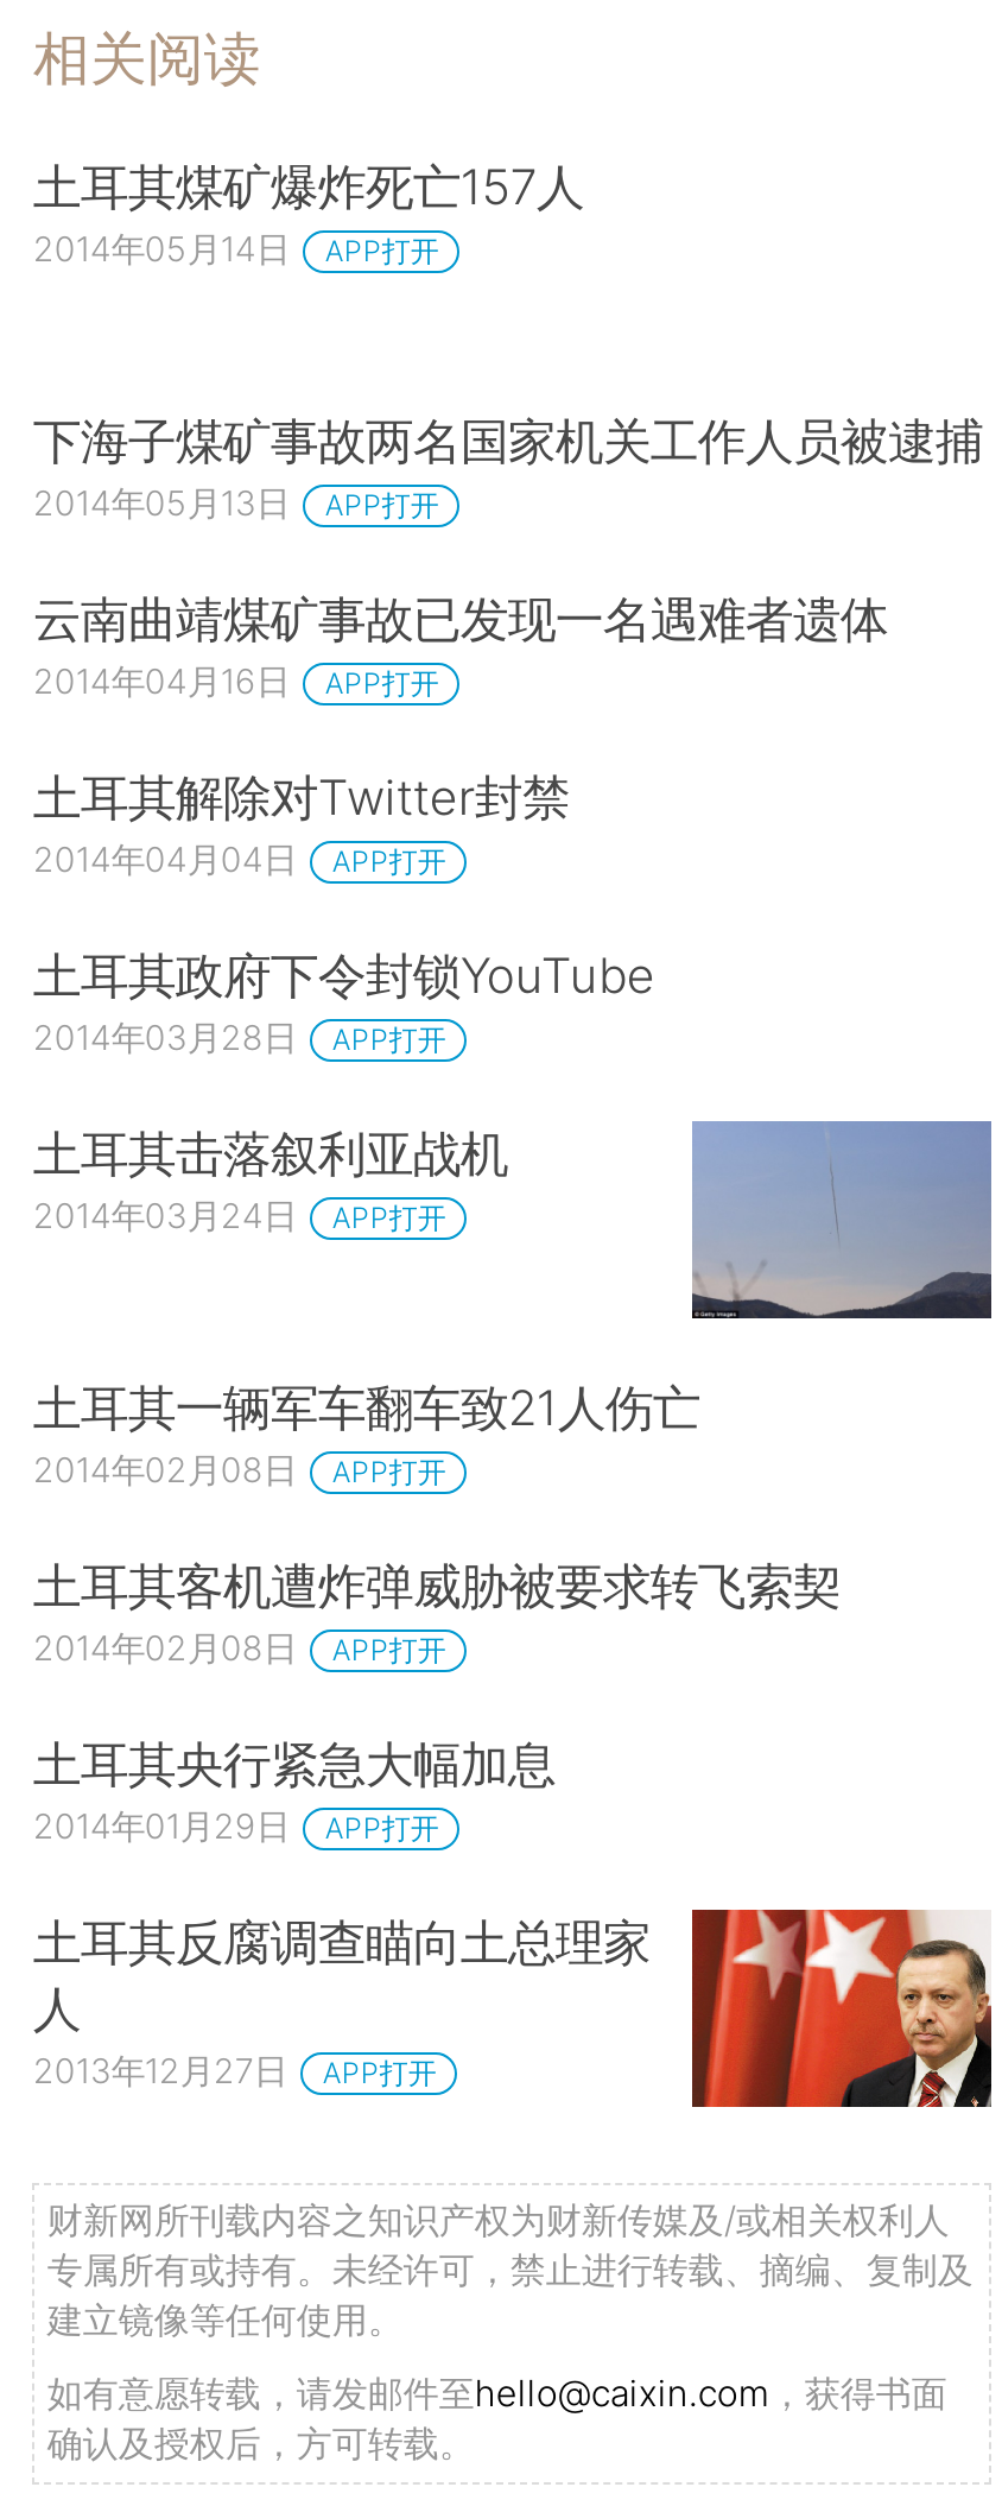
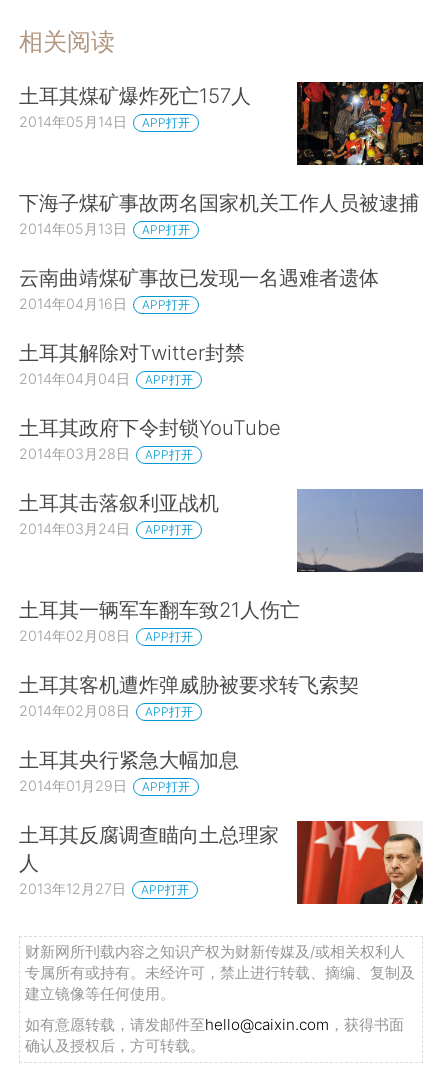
+ [image]
